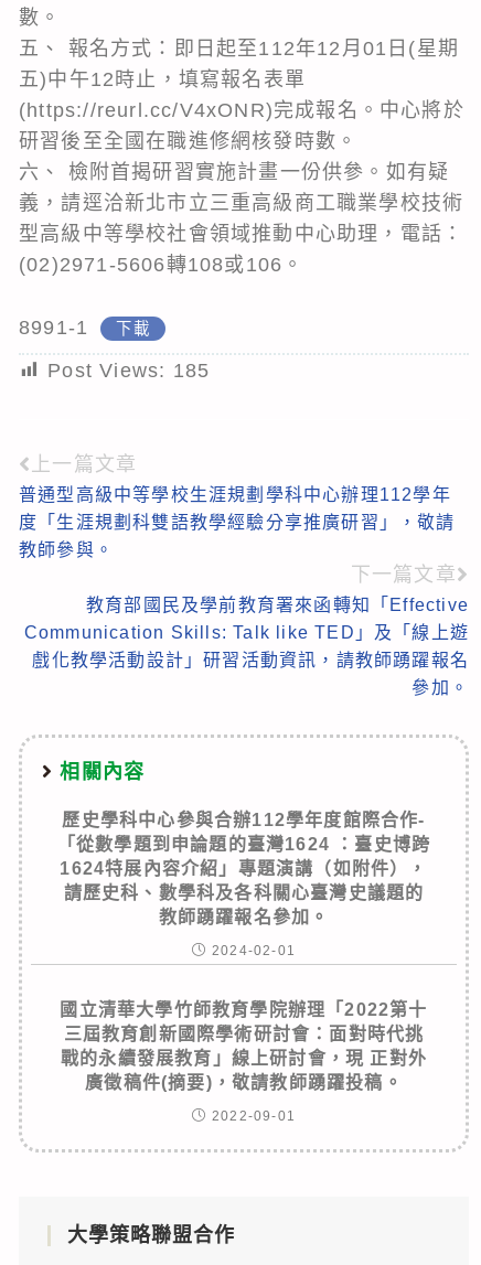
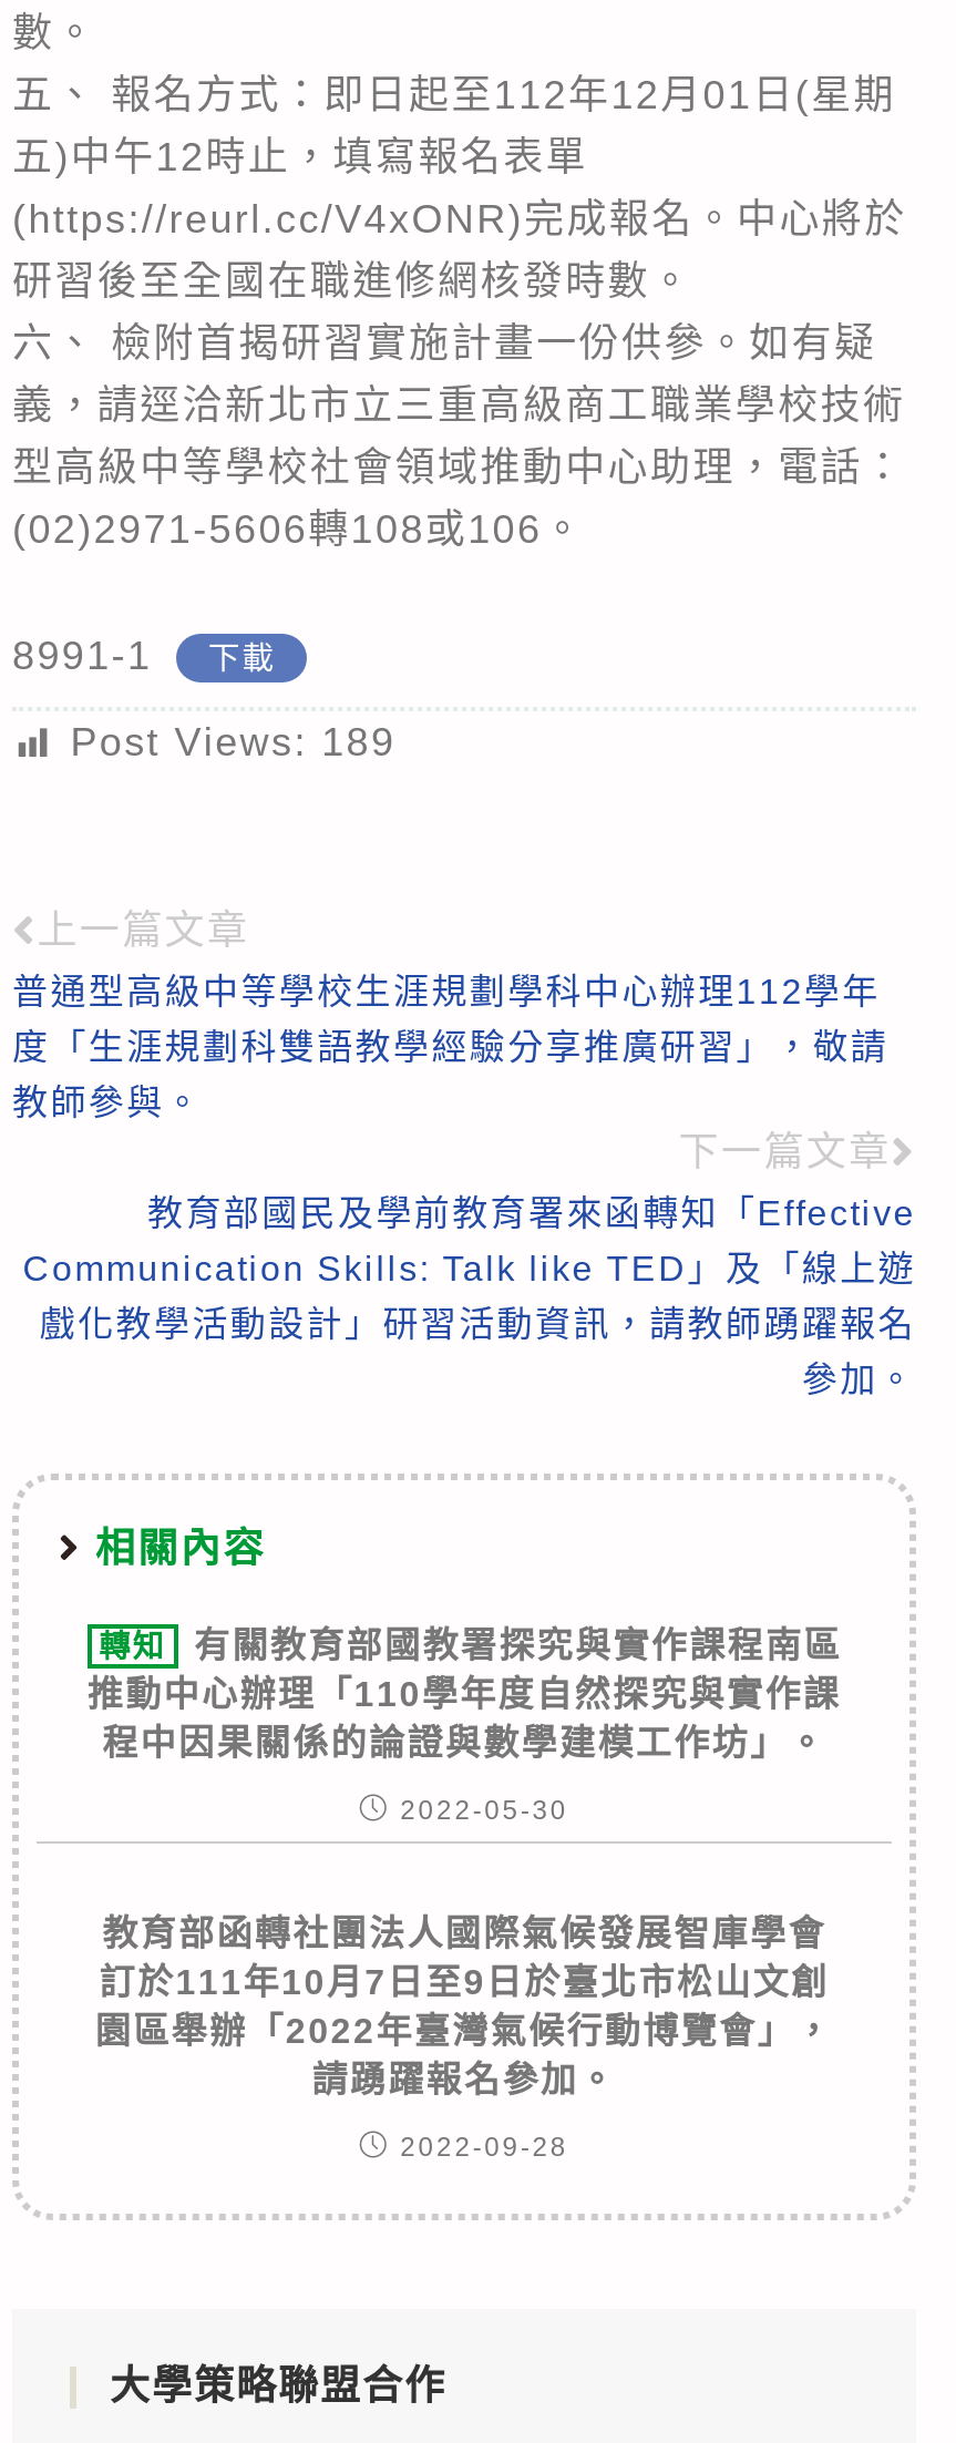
- Post Views: 185
+ Post Views: 189

- 歷史學科中心參與合辦112學年度館際合作-
- 「從數學題到申論題的臺灣1624 ：臺史博跨
- 1624特展內容介紹」專題演講（如附件），
- 請歷史科、數學科及各科關心臺灣史議題的
- 教師踴躍報名參加。
+ 轉知
+ 有關教育部國教署探究與實作課程南區
+ 推動中心辦理「110學年度自然探究與實作課
+ 程中因果關係的論證與數學建模工作坊」。

- 2024-02-01
+ 2022-05-30

- 國立清華大學竹師教育學院辦理「2022第十
- 三屆教育創新國際學術研討會：面對時代挑
- 戰的永續發展教育」線上研討會，現 正對外
- 廣徵稿件(摘要)，敬請教師踴躍投稿。
+ 教育部函轉社團法人國際氣候發展智庫學會
+ 訂於111年10月7日至9日於臺北市松山文創
+ 園區舉辦「2022年臺灣氣候行動博覽會」，
+ 請踴躍報名參加。

- 2022-09-01
+ 2022-09-28
